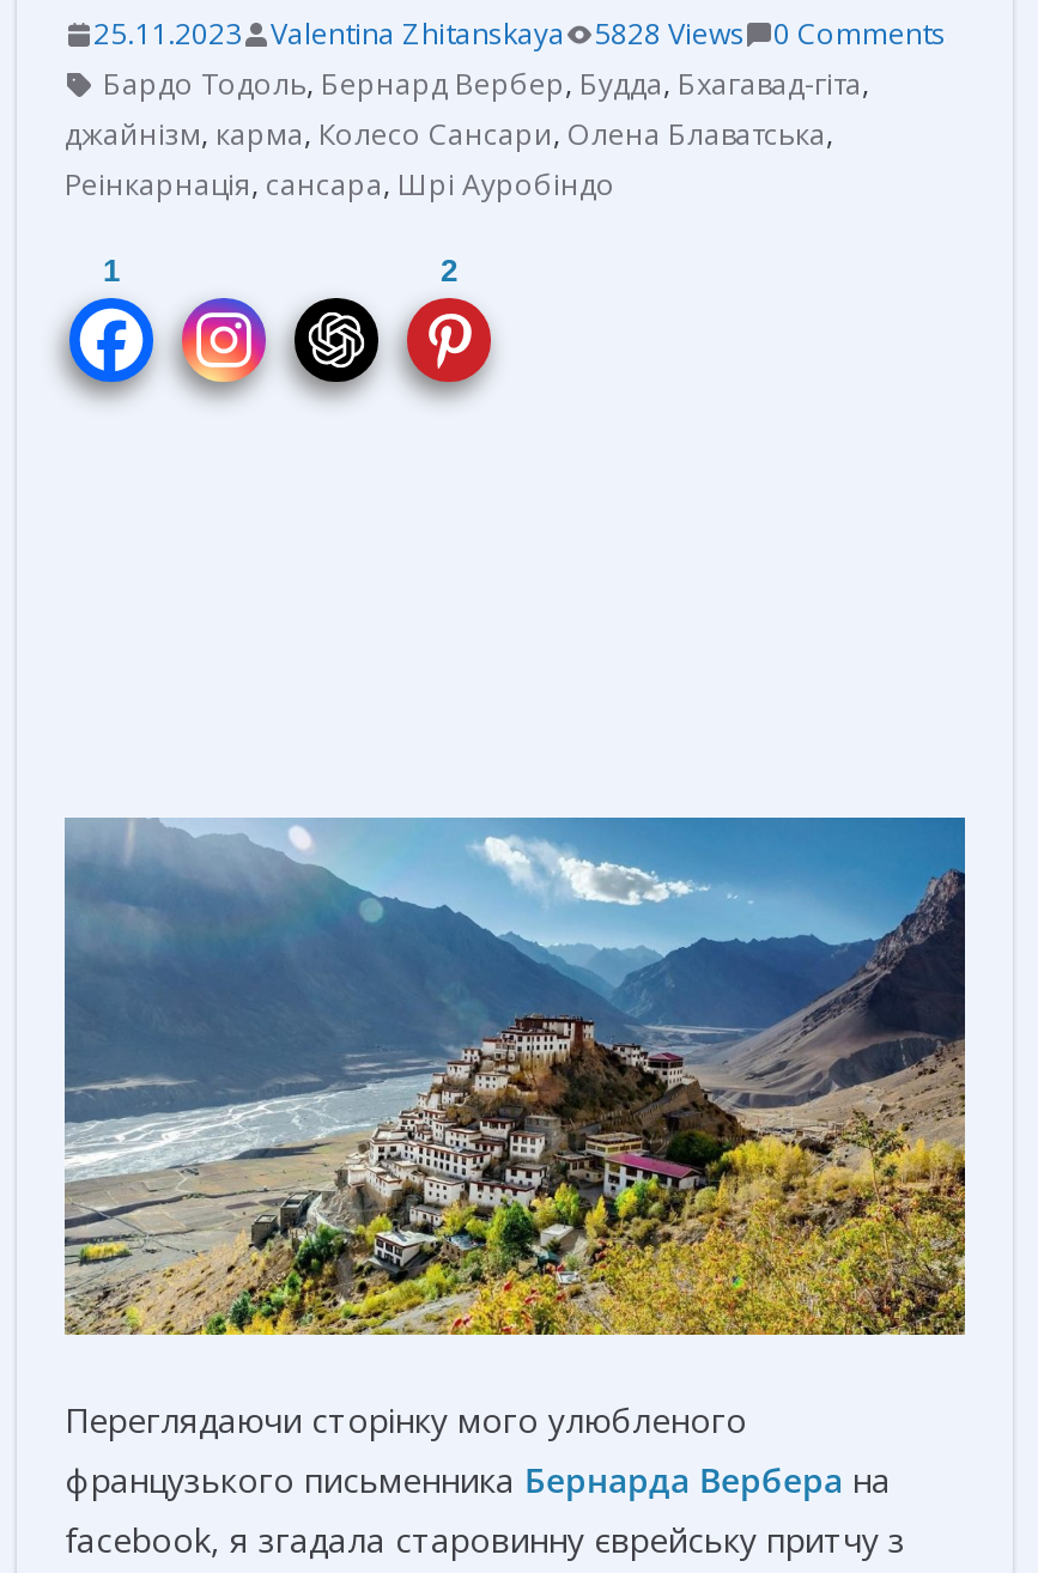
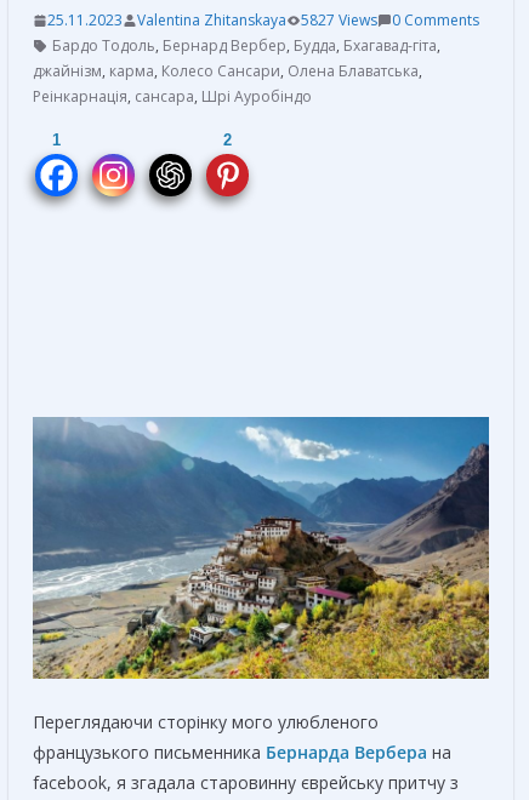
- 25.11.2023 Valentina Zhitanskaya 5828 Views 0 Comments
+ 25.11.2023 Valentina Zhitanskaya 5827 Views 0 Comments
